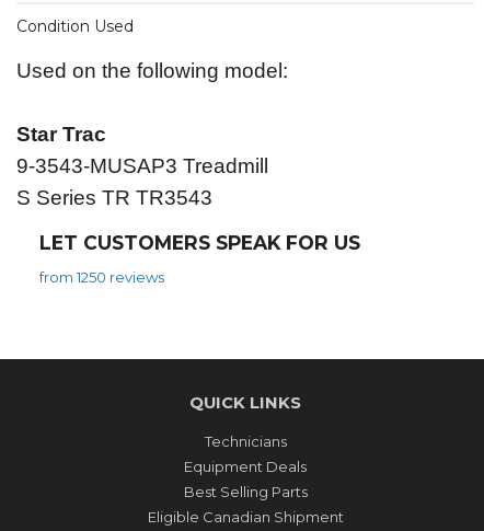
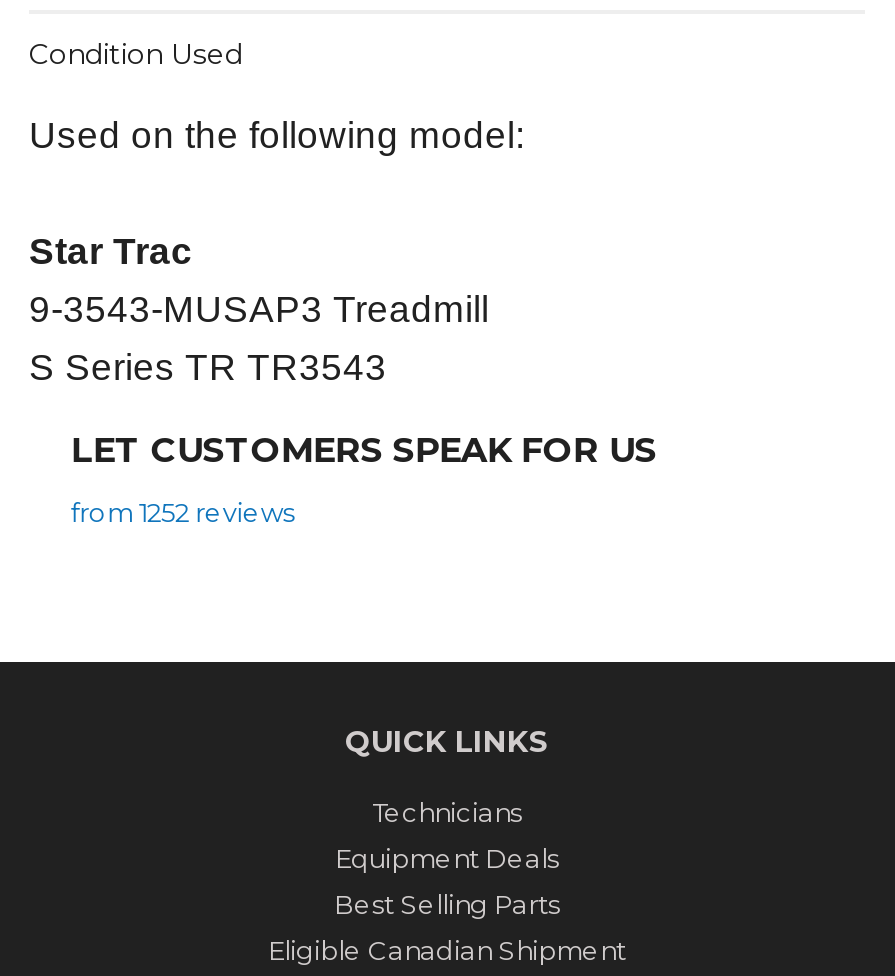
- from 1250 reviews
+ from 1252 reviews
